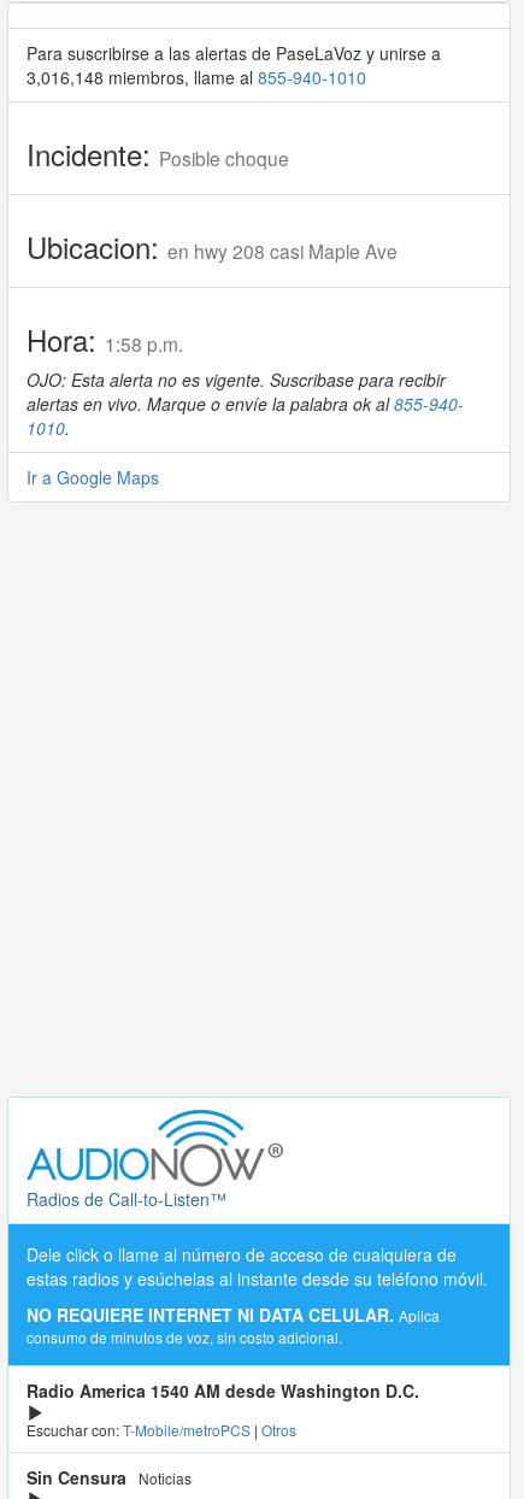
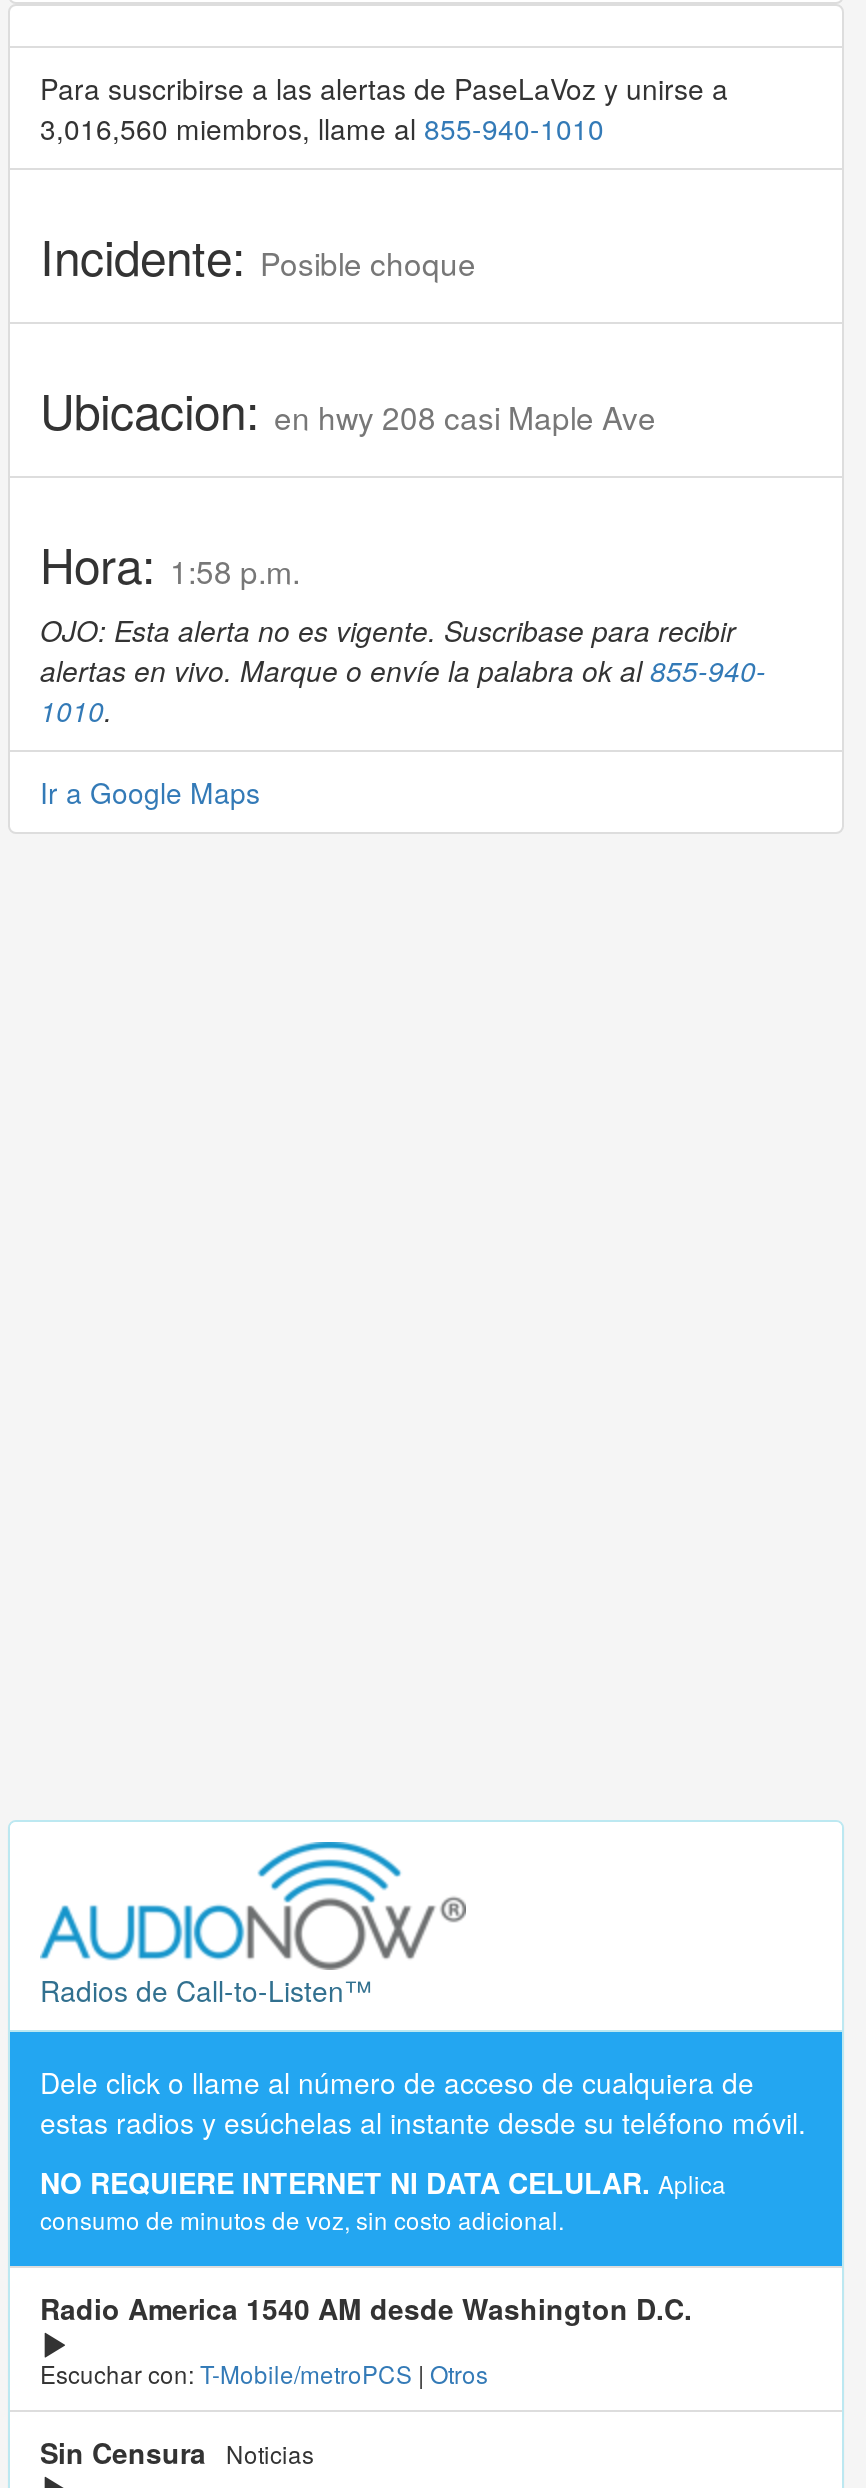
- 3,016,148 miembros, llame al 855-940-1010
+ 3,016,560 miembros, llame al 855-940-1010
